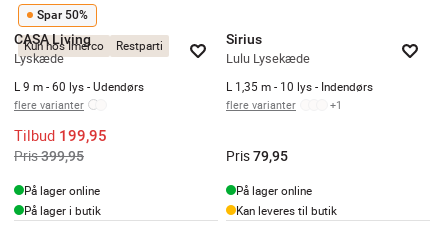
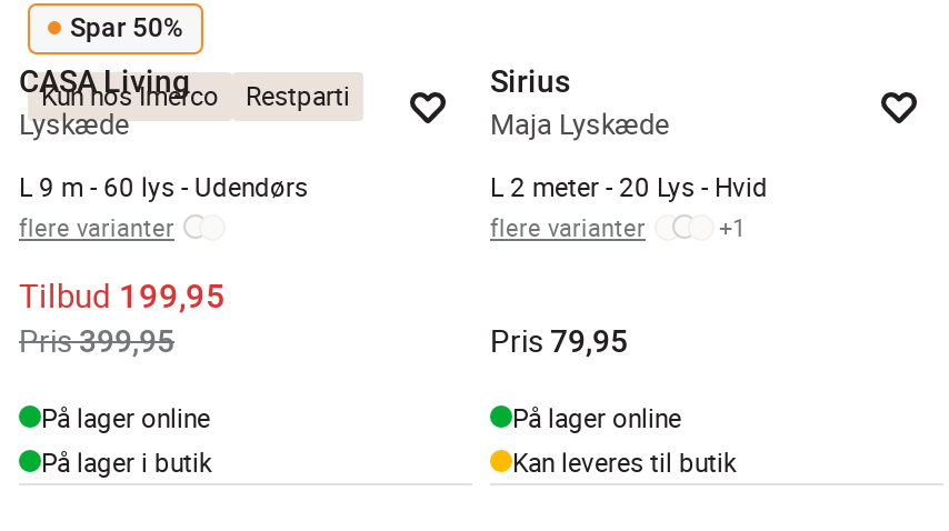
- Lulu Lysekæde
+ Maja Lyskæde

- L 1,35 m - 10 lys - Indendørs
+ L 2 meter - 20 Lys - Hvid
